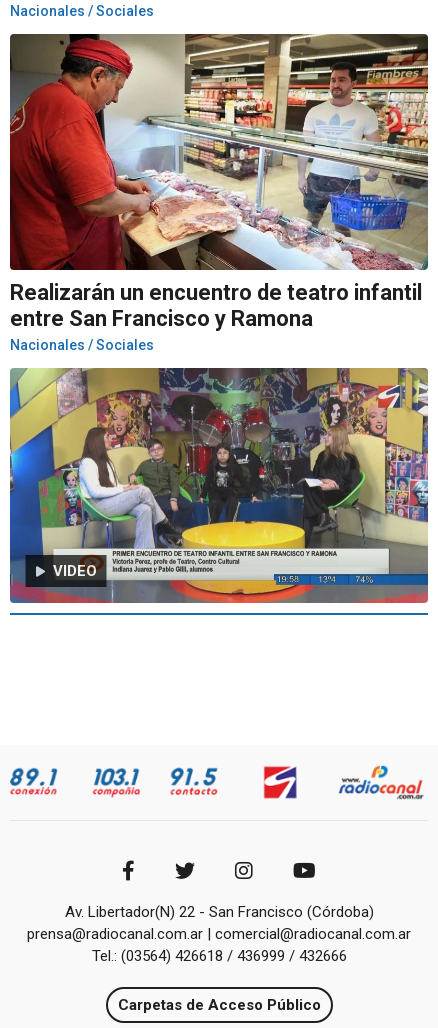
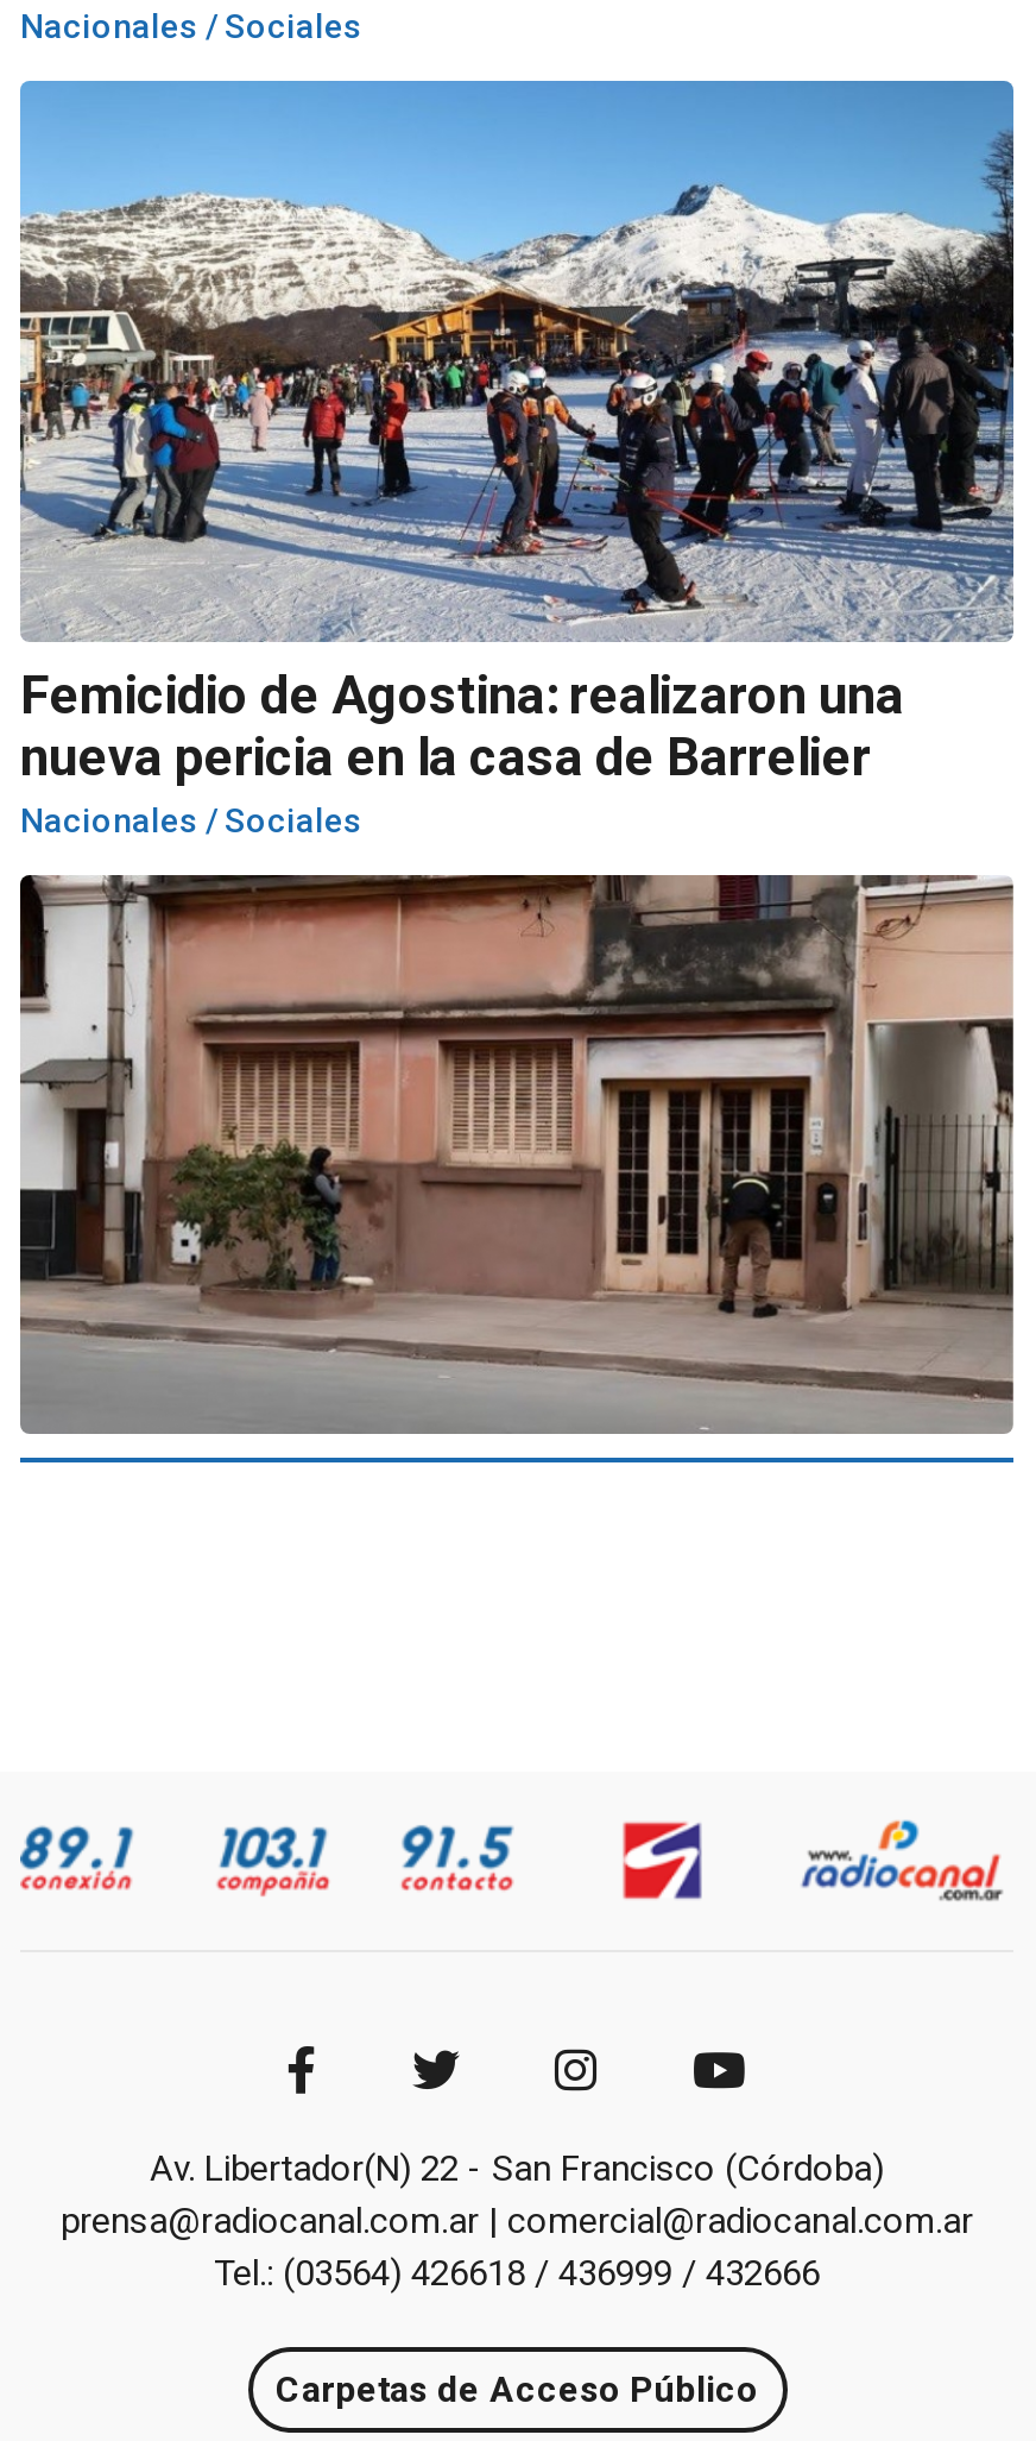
- [image]
- Realizarán un encuentro de teatro infantil
- entre San Francisco y Ramona
+ [image]
+ Femicidio de Agostina: realizaron una
+ nueva pericia en la casa de Barrelier

- [image]
+ [image]

- VIDEO
